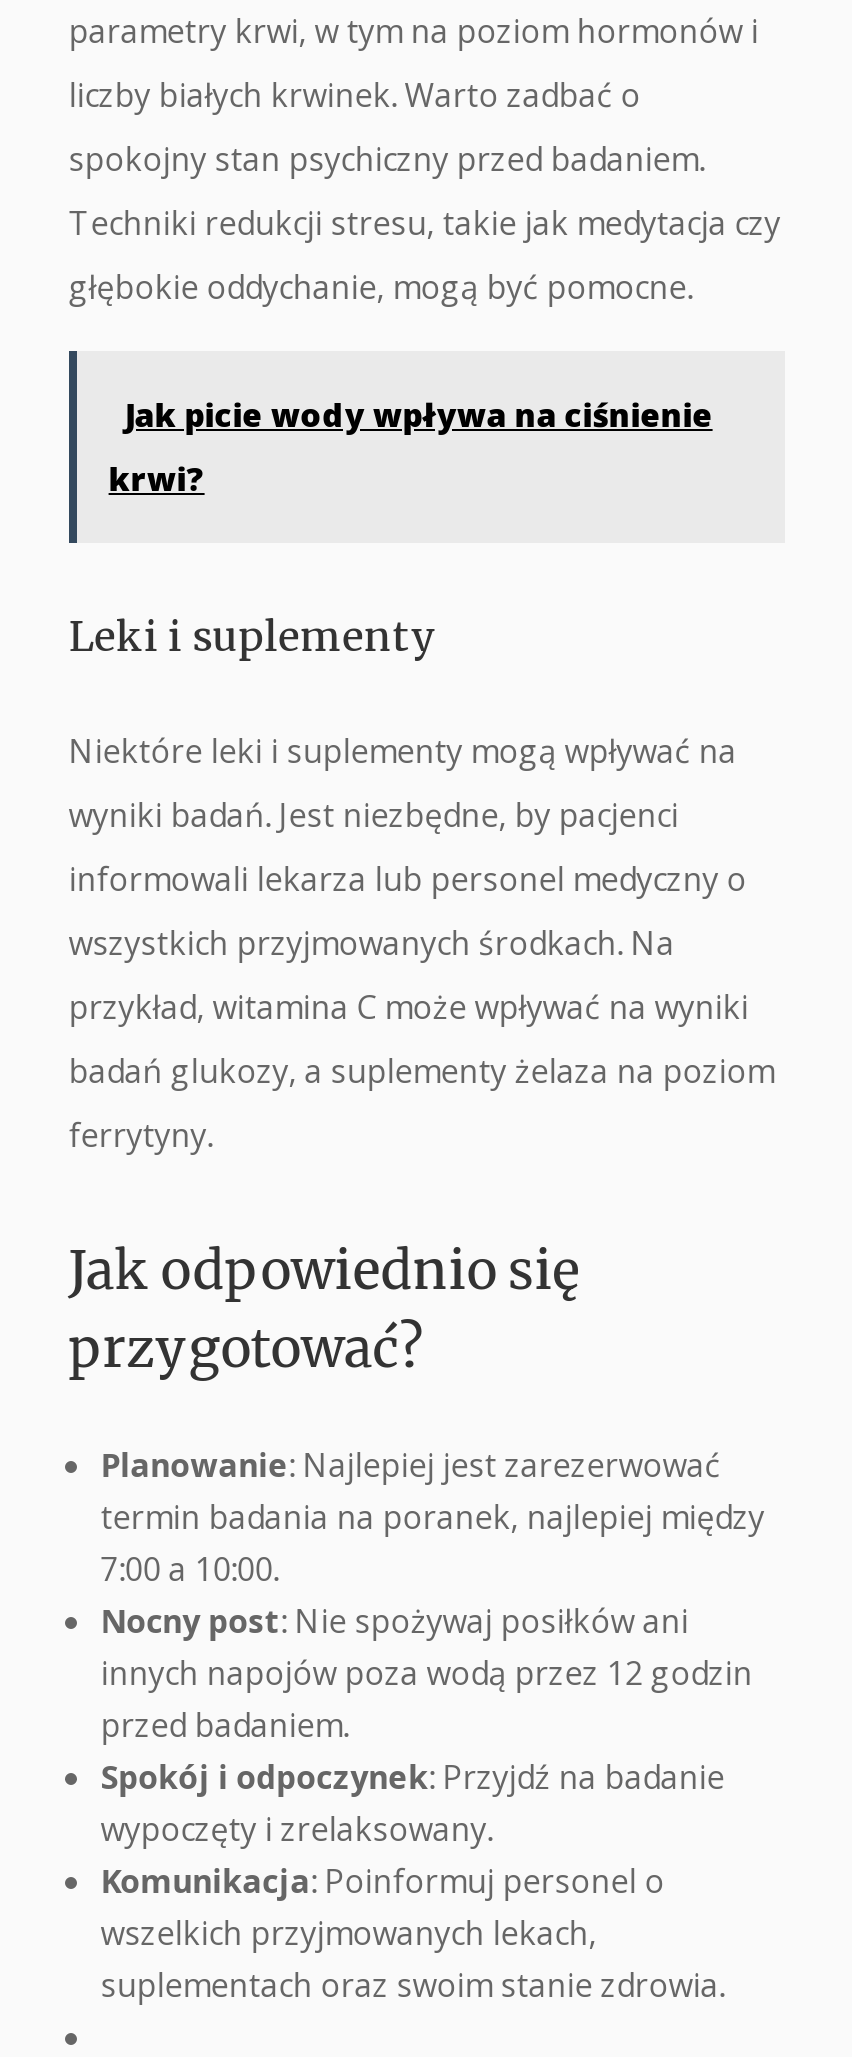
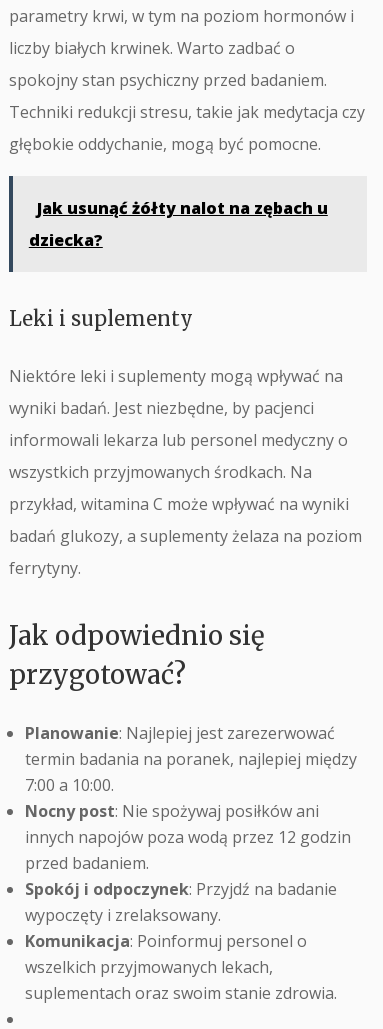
- Jak picie wody wpływa na ciśnienie
+ Jak usunąć żółty nalot na zębach u

- krwi?
+ dziecka?
